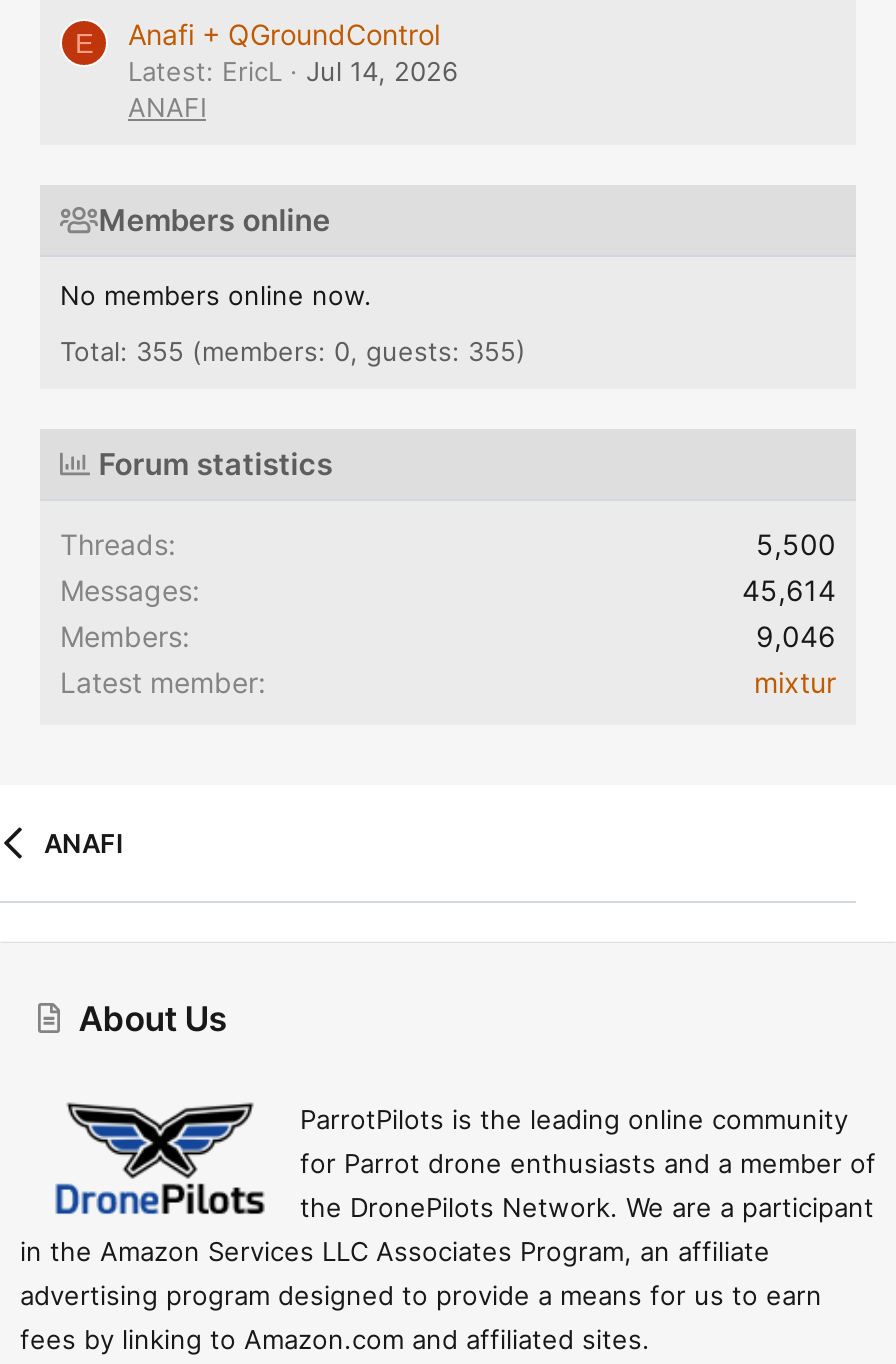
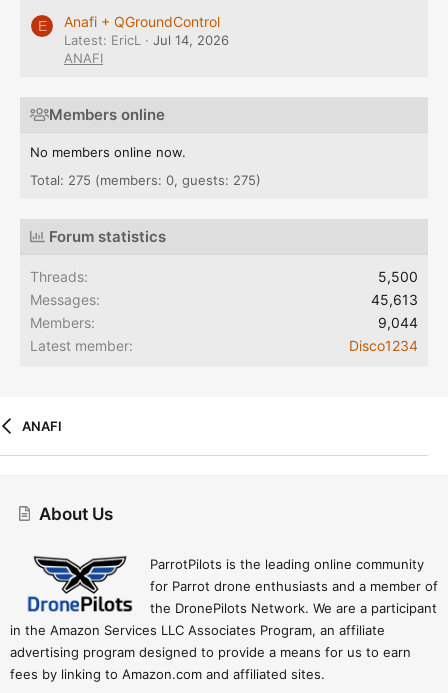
- Total: 355 (members: 0, guests: 355)
+ Total: 275 (members: 0, guests: 275)

- 45,614
+ 45,613

- 9,046
+ 9,044

- mixtur
+ Disco1234
